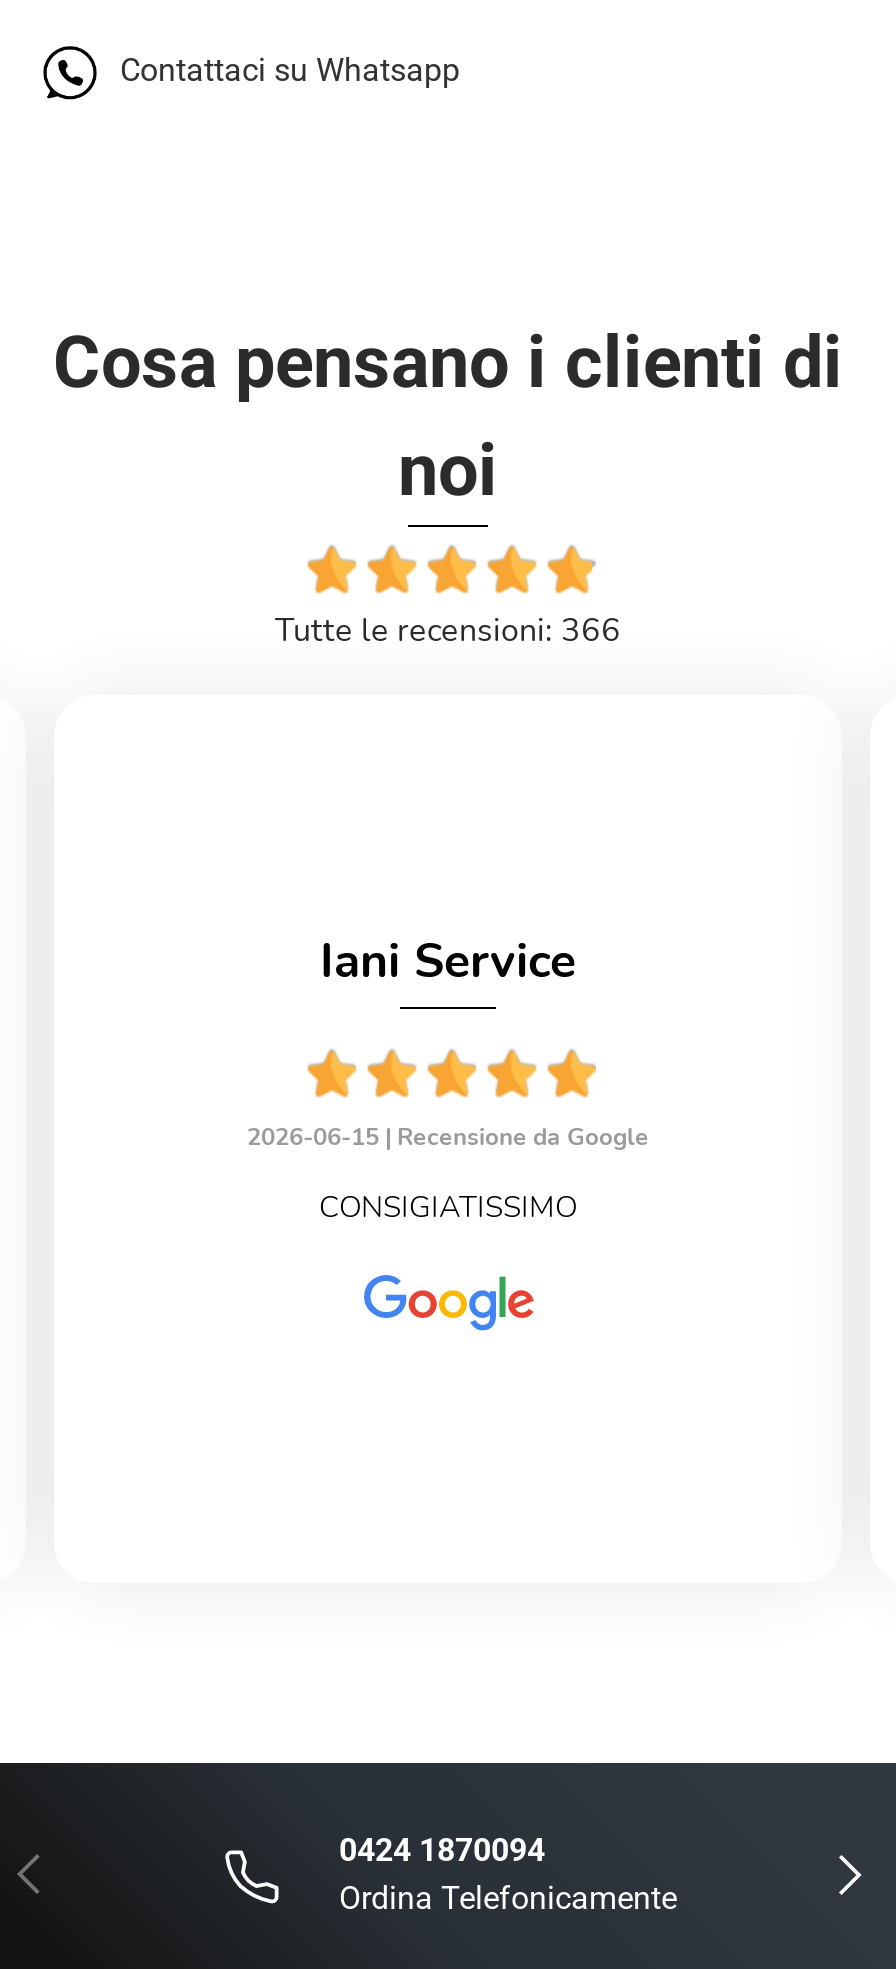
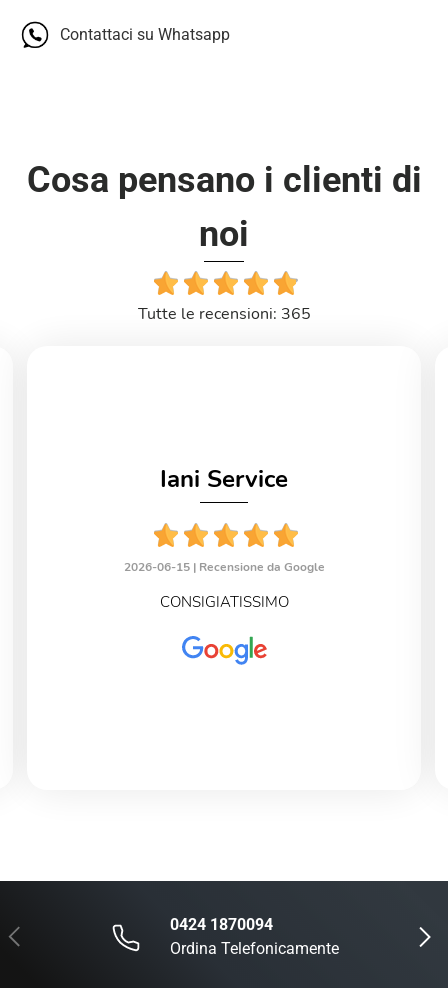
- Tutte le recensioni: 366
+ Tutte le recensioni: 365
